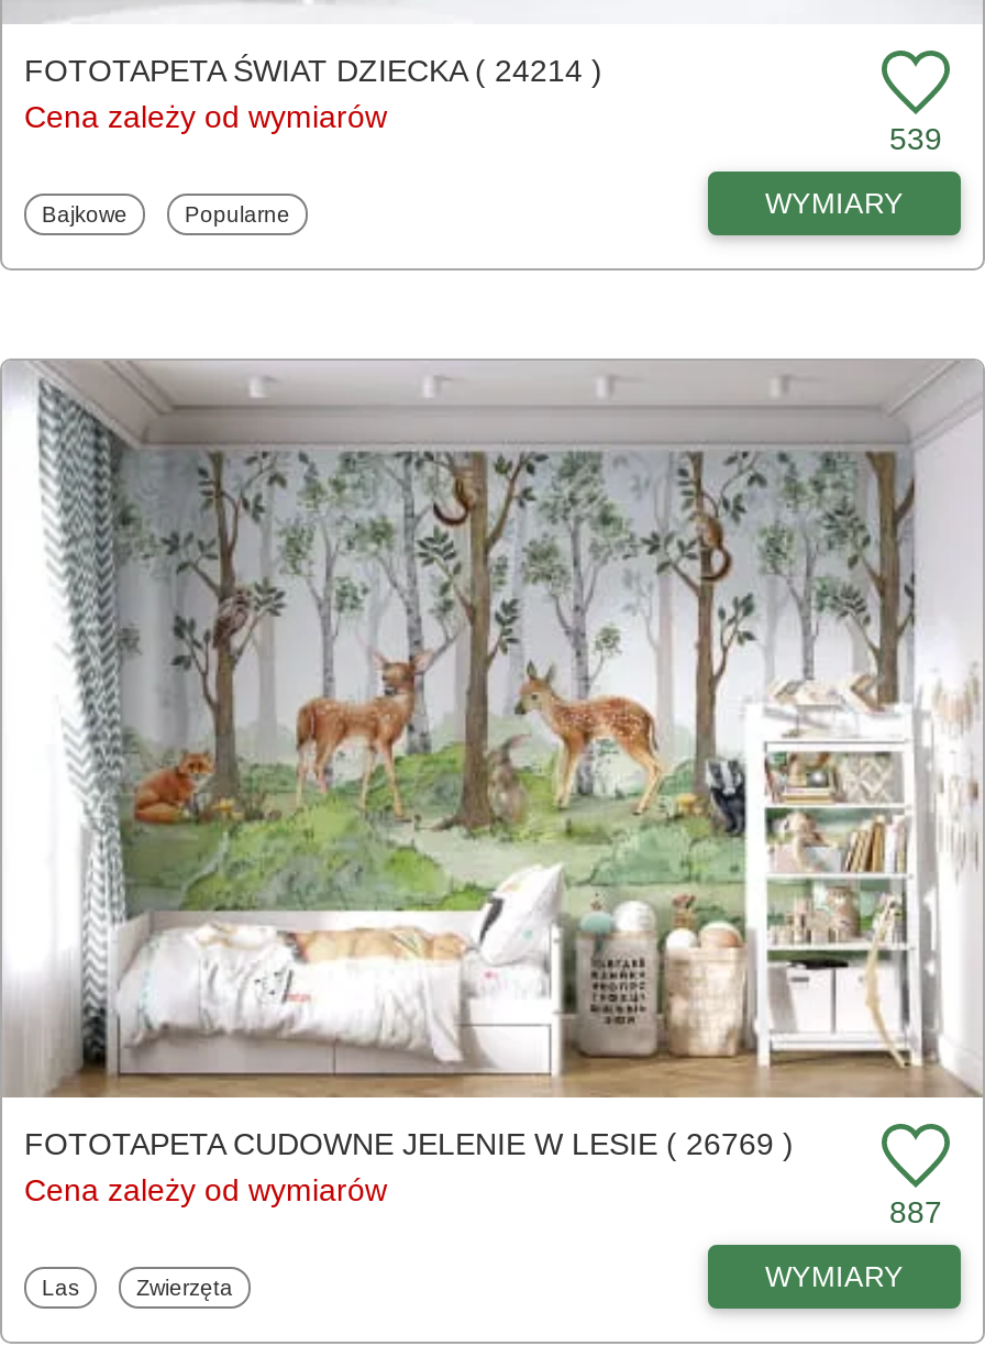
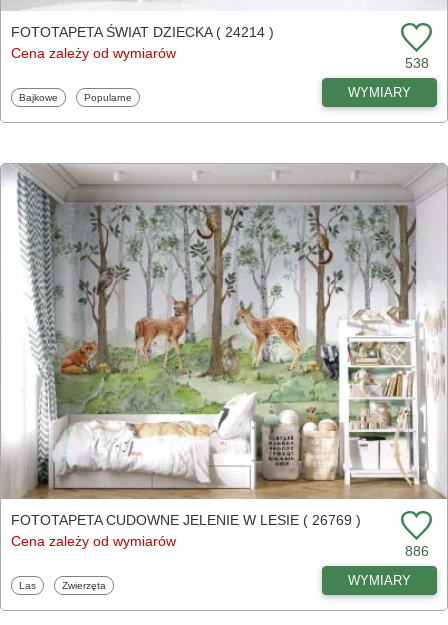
- 539
+ 538

- 887
+ 886
